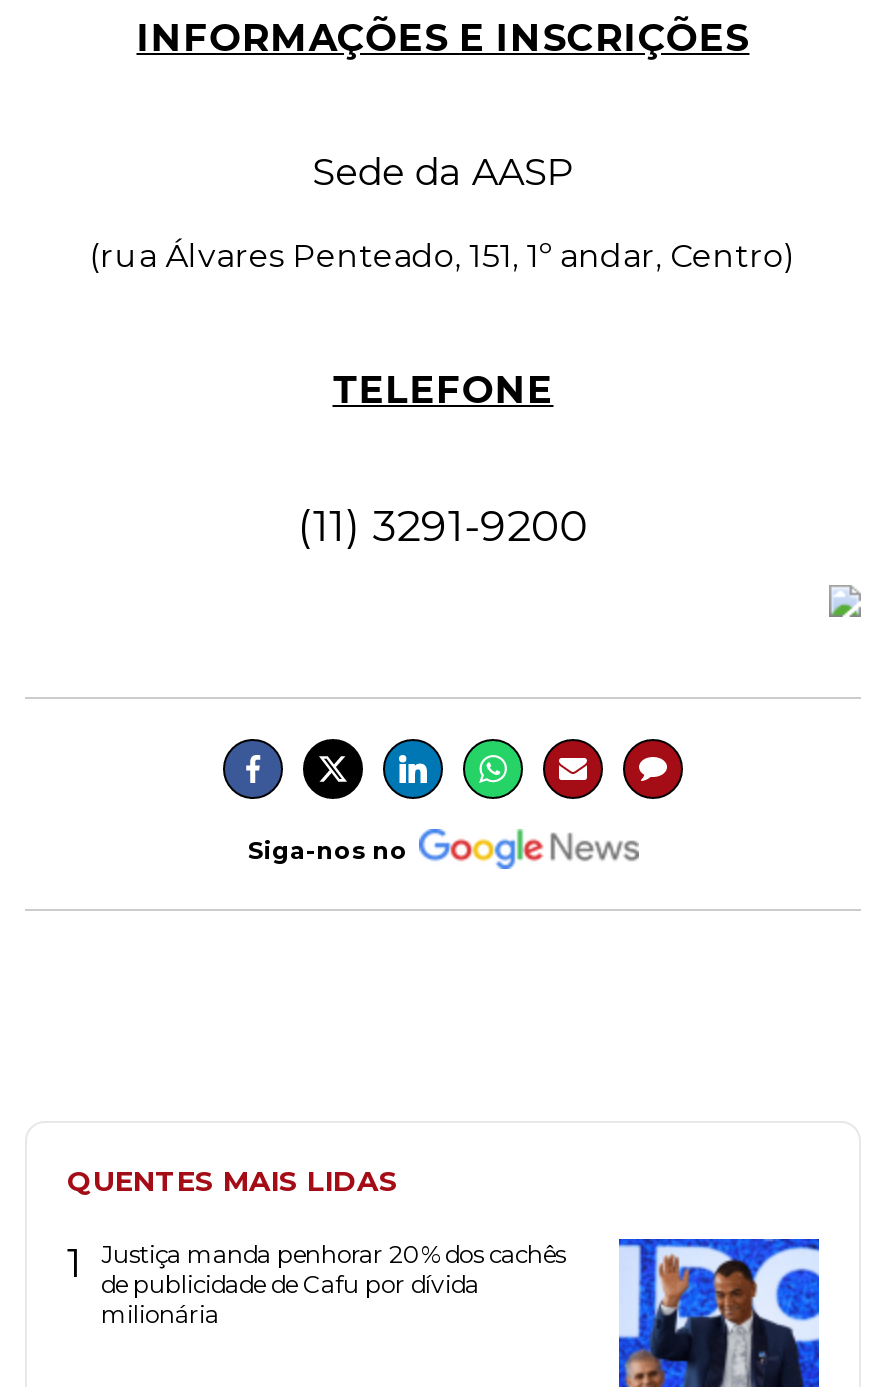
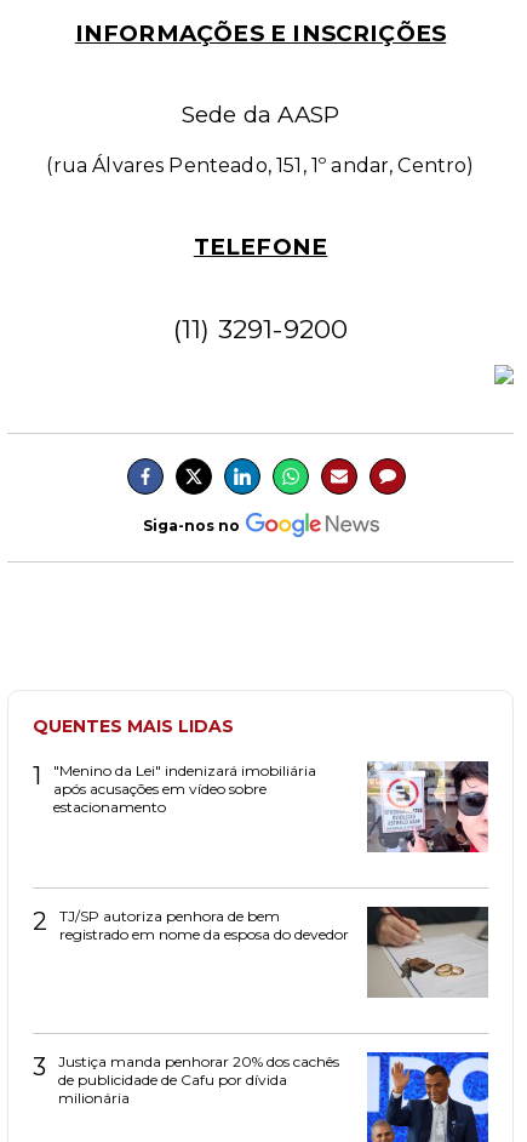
+ [image]

+ 3

+ [image]
+ 2
+ TJ/SP autoriza penhora de bem
+ registrado em nome da esposa do devedor

+ "Menino da Lei" indenizará imobiliária
+ após acusações em vídeo sobre
+ estacionamento
